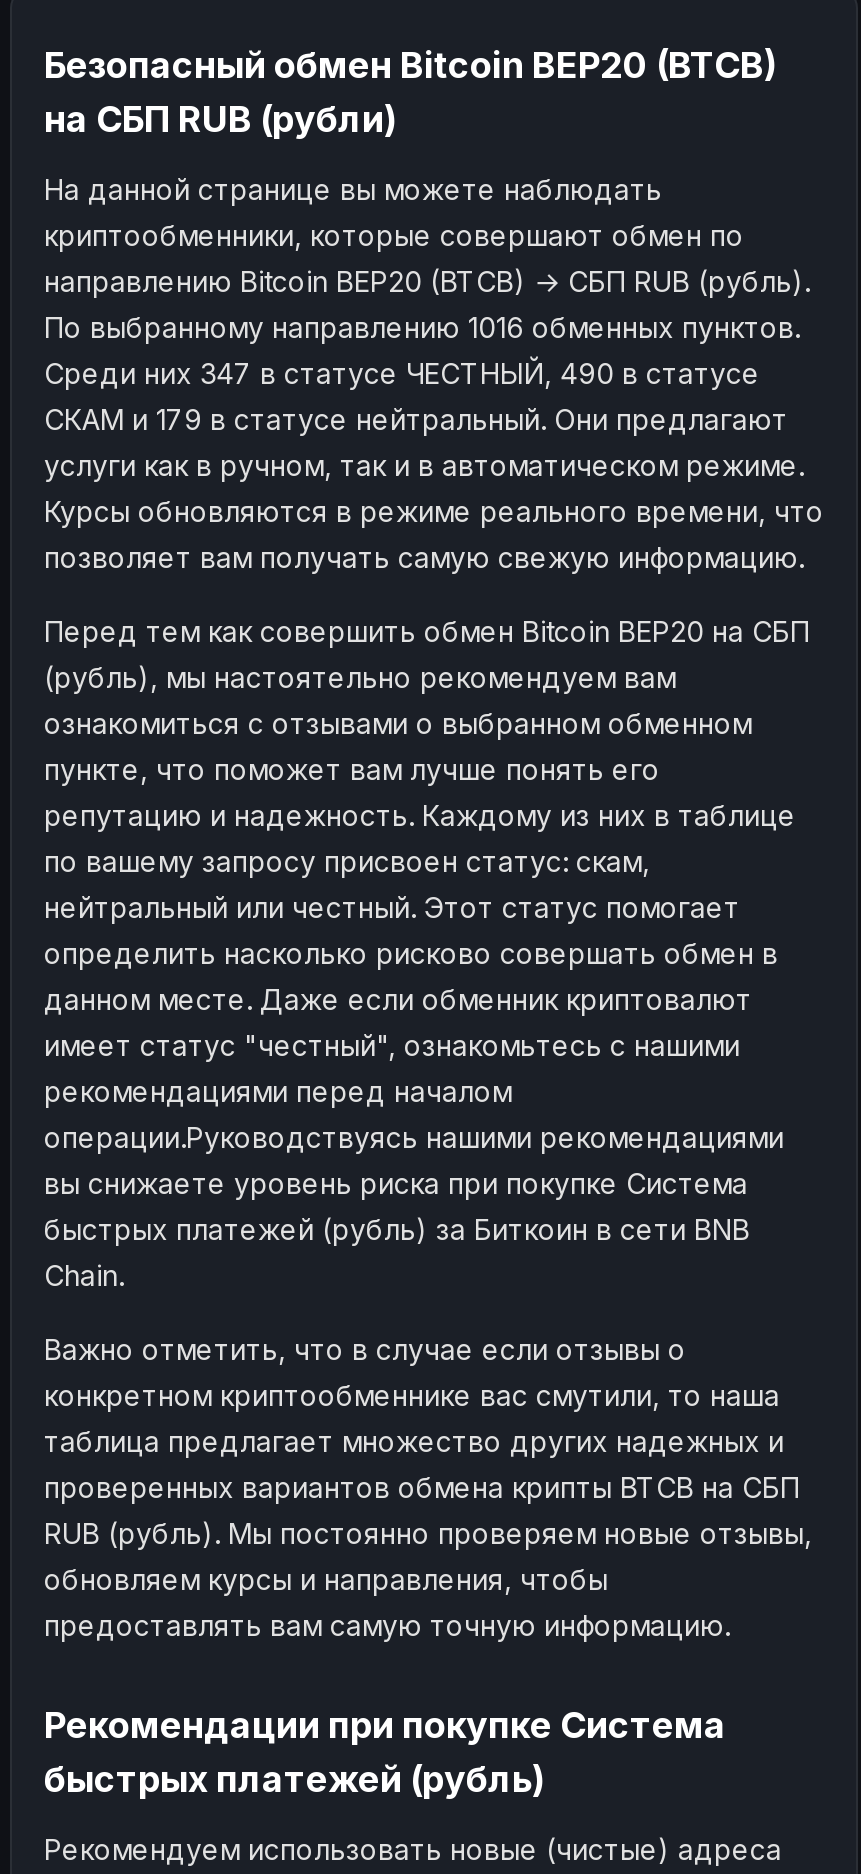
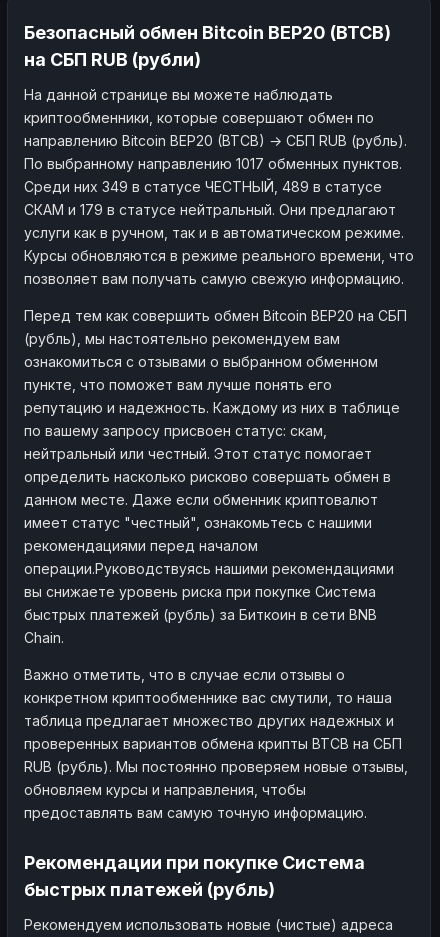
- По выбранному направлению 1016 обменных пунктов.
+ По выбранному направлению 1017 обменных пунктов.

- Среди них 347 в статусе ЧЕСТНЫЙ, 490 в статусе
+ Среди них 349 в статусе ЧЕСТНЫЙ, 489 в статусе
